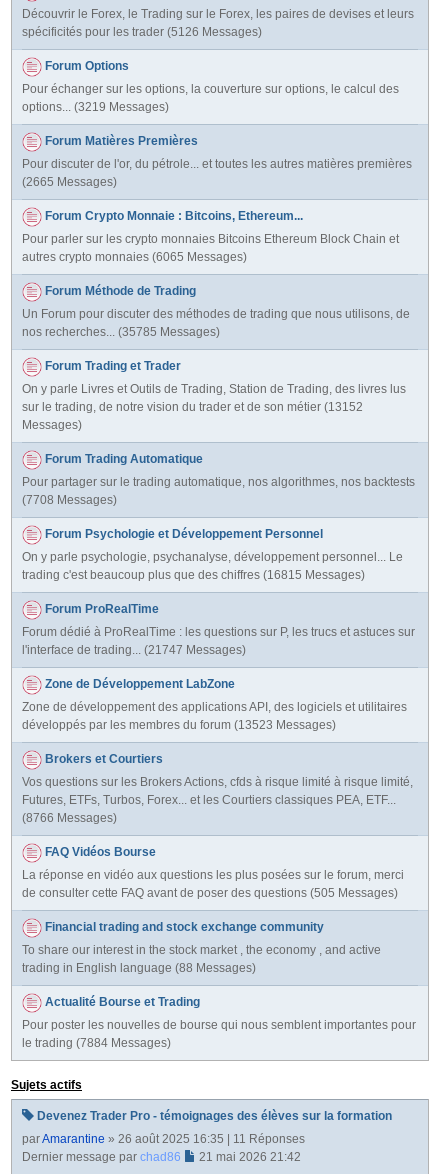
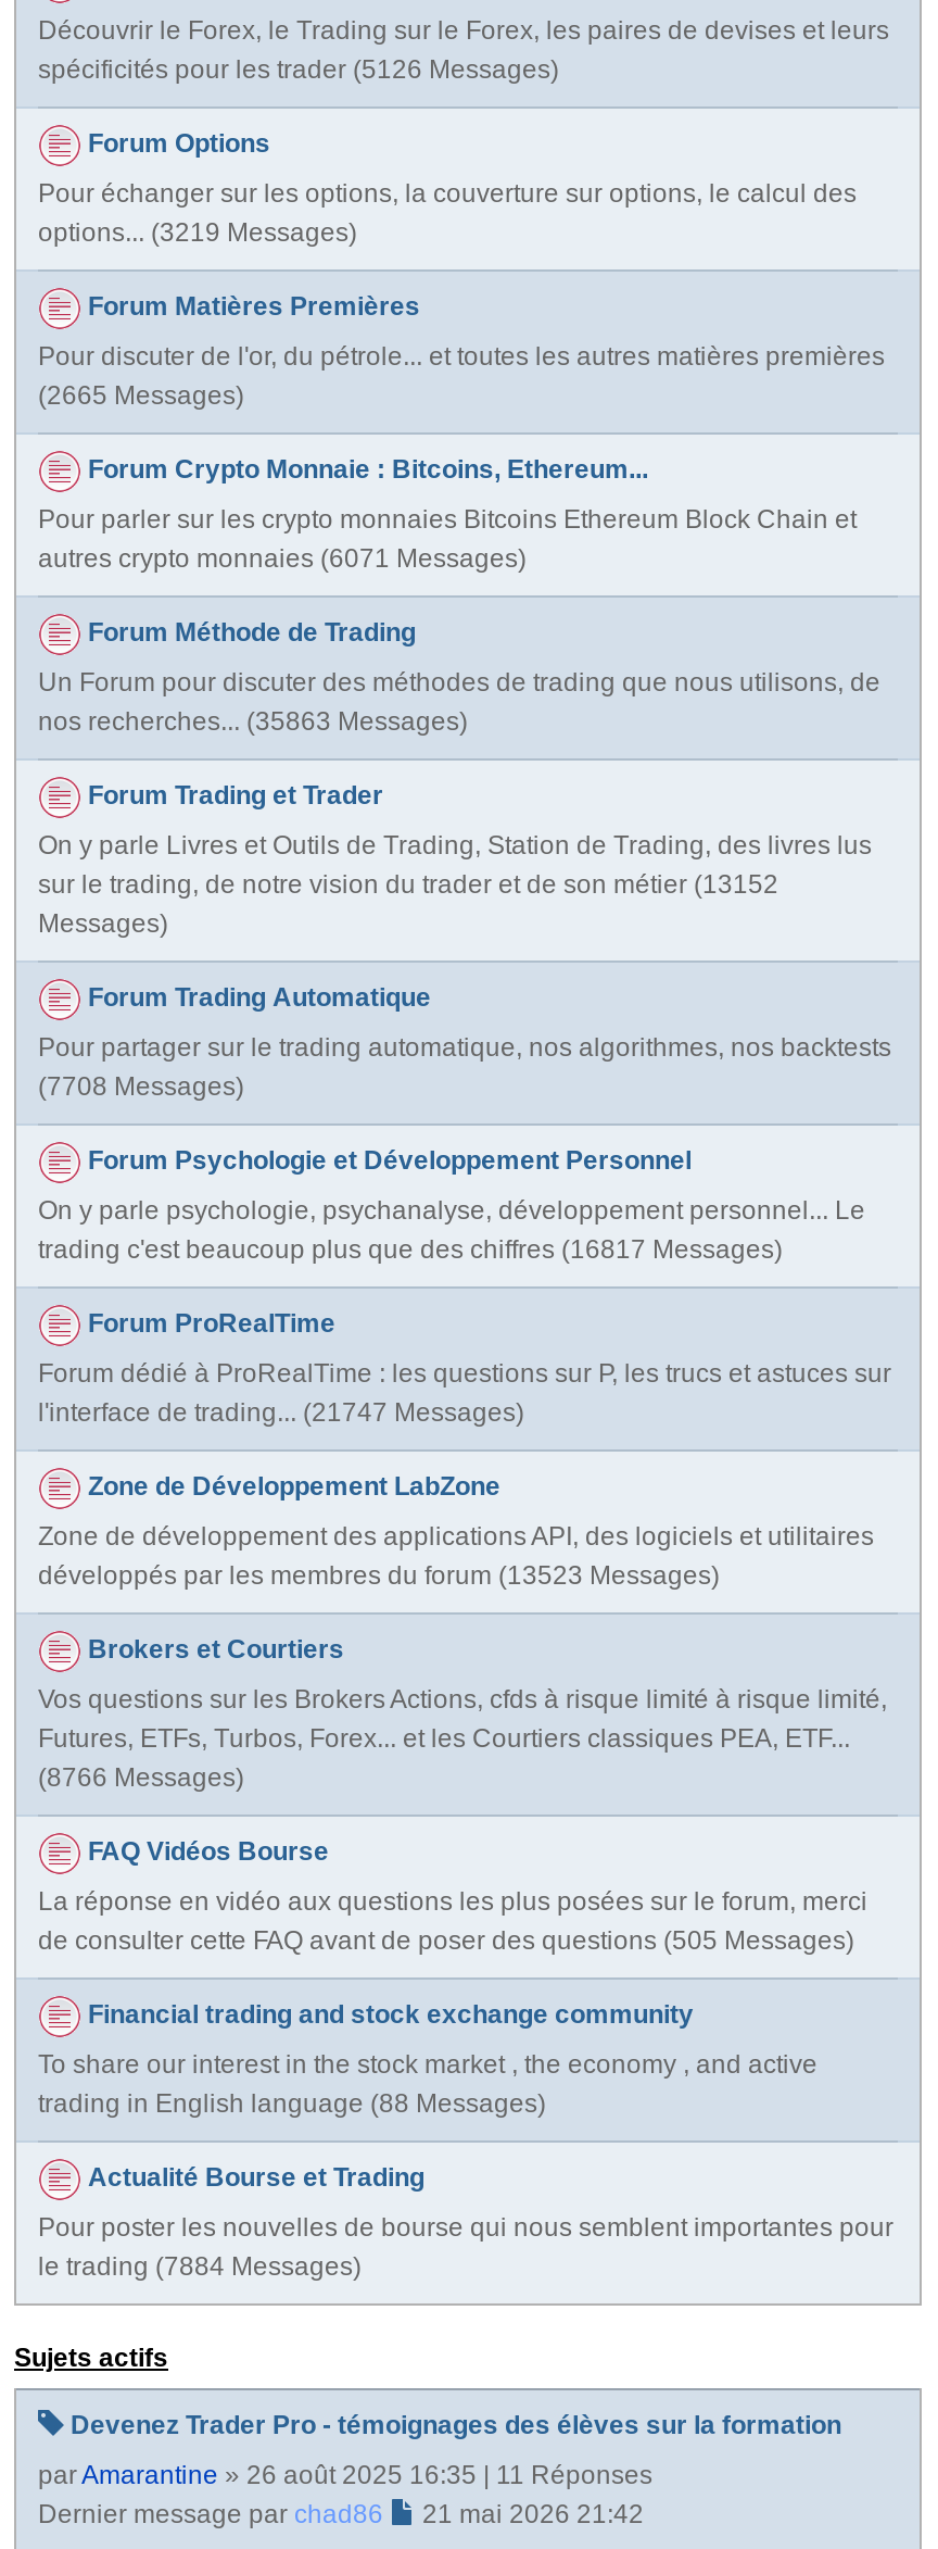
- autres crypto monnaies (6065 Messages)
+ autres crypto monnaies (6071 Messages)

- nos recherches... (35785 Messages)
+ nos recherches... (35863 Messages)

- trading c'est beaucoup plus que des chiffres (16815 Messages)
+ trading c'est beaucoup plus que des chiffres (16817 Messages)
